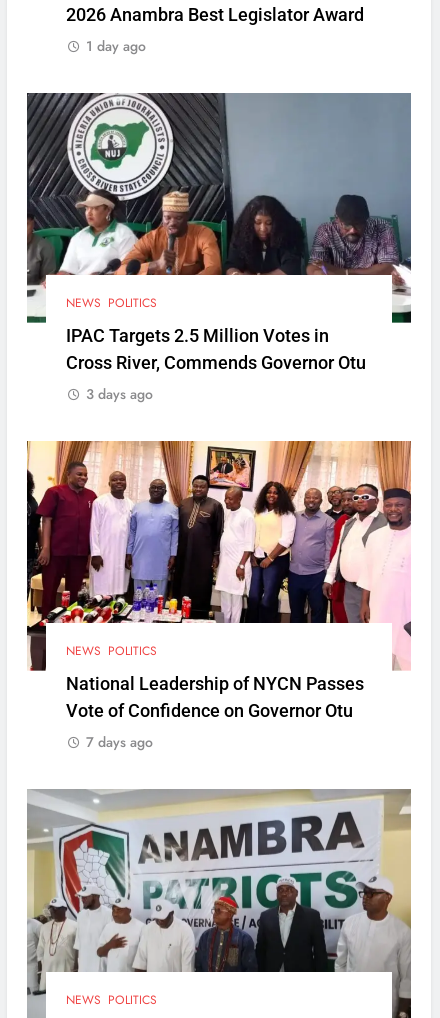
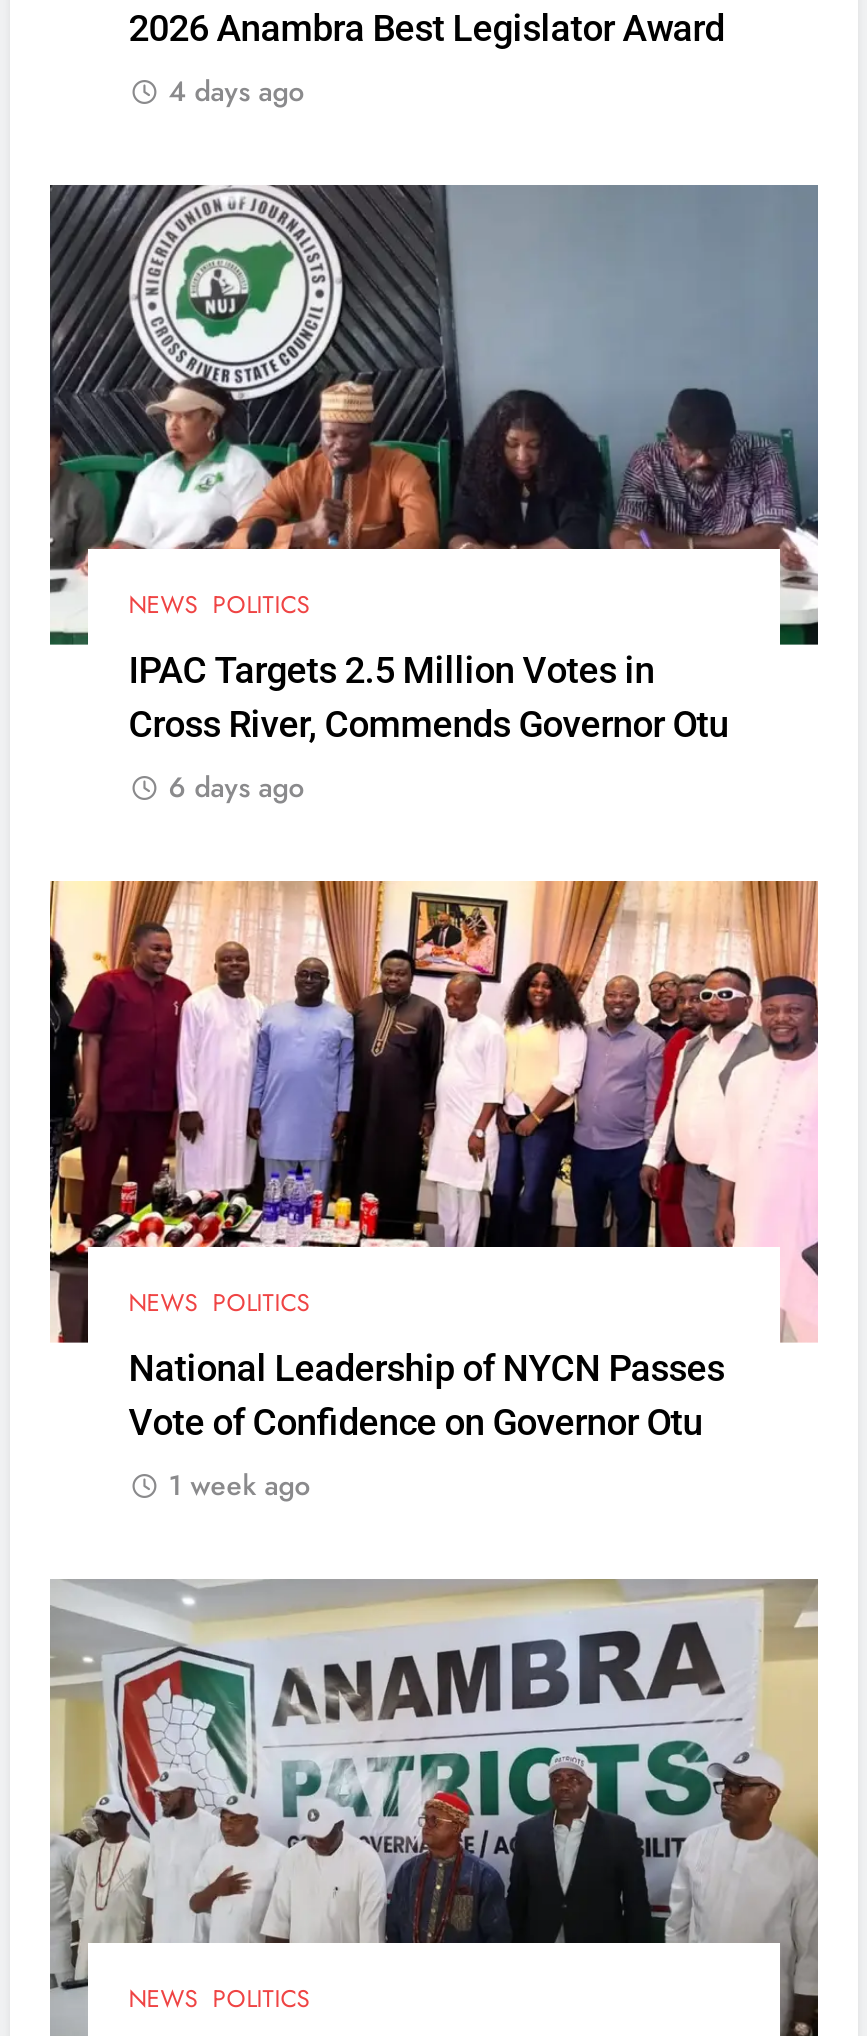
- 1 day ago
+ 4 days ago

- 3 days ago
+ 6 days ago

- 7 days ago
+ 1 week ago
